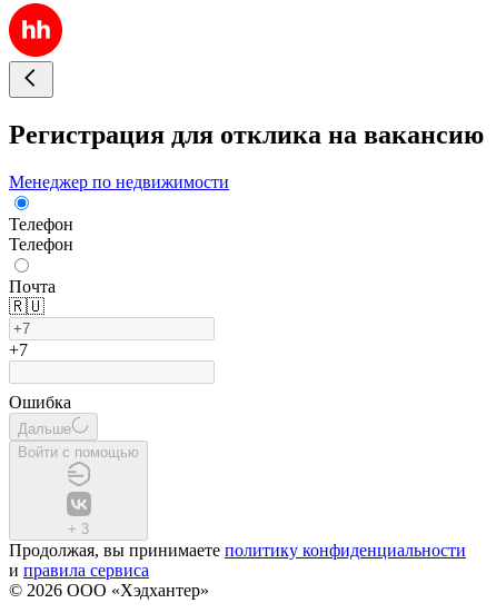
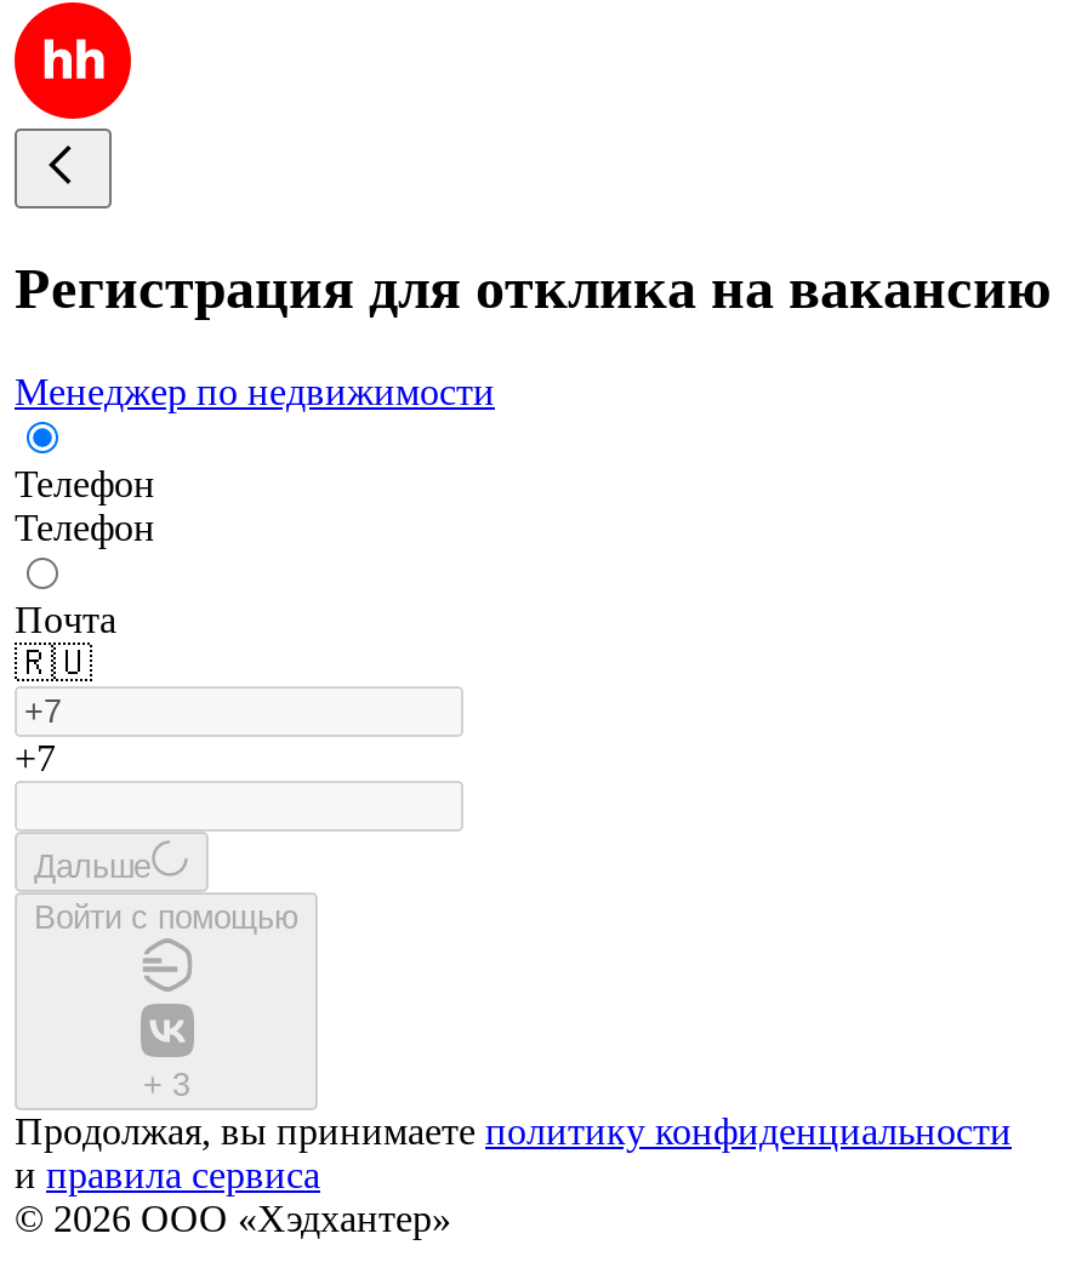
- Ошибка
